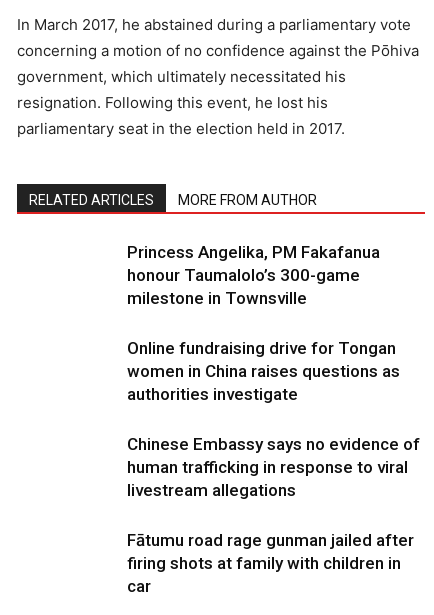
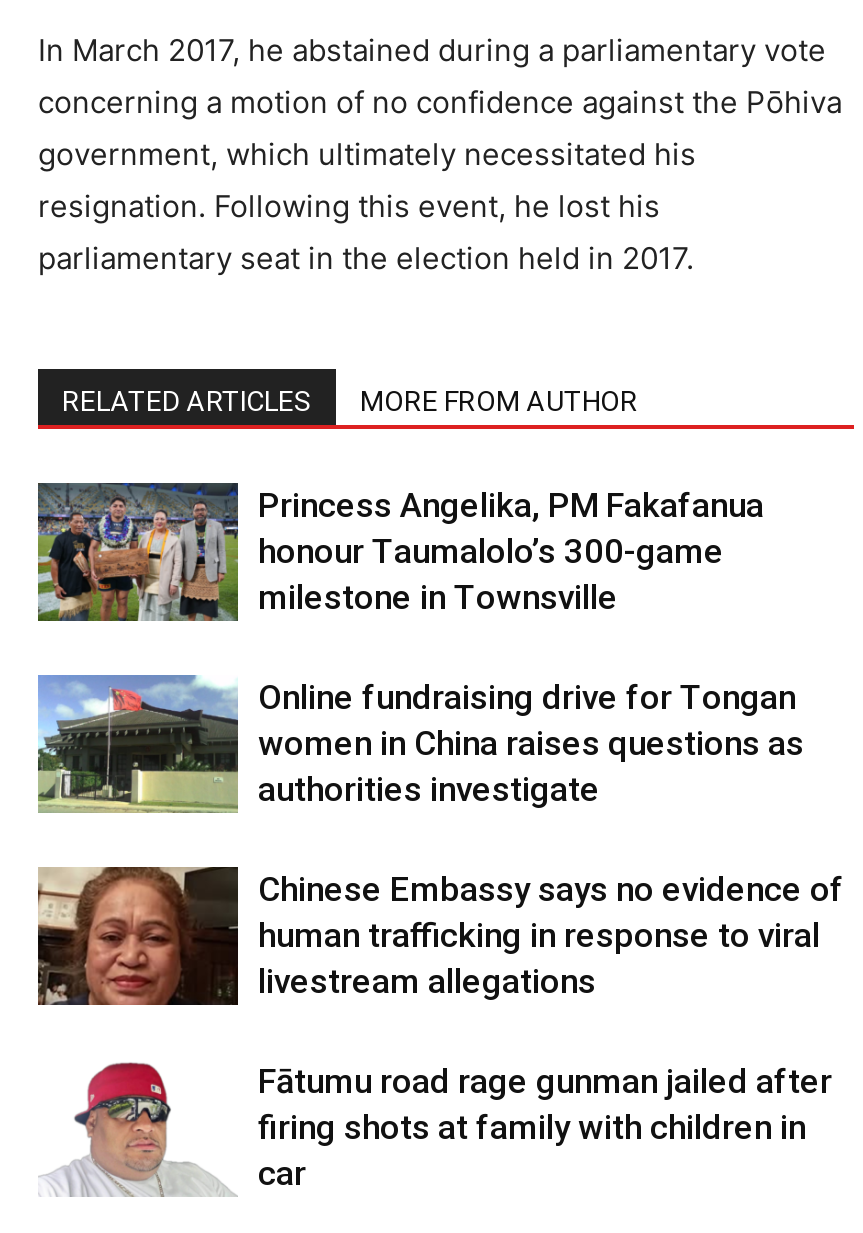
+ [image]

+ [image]

+ [image]

+ [image]
